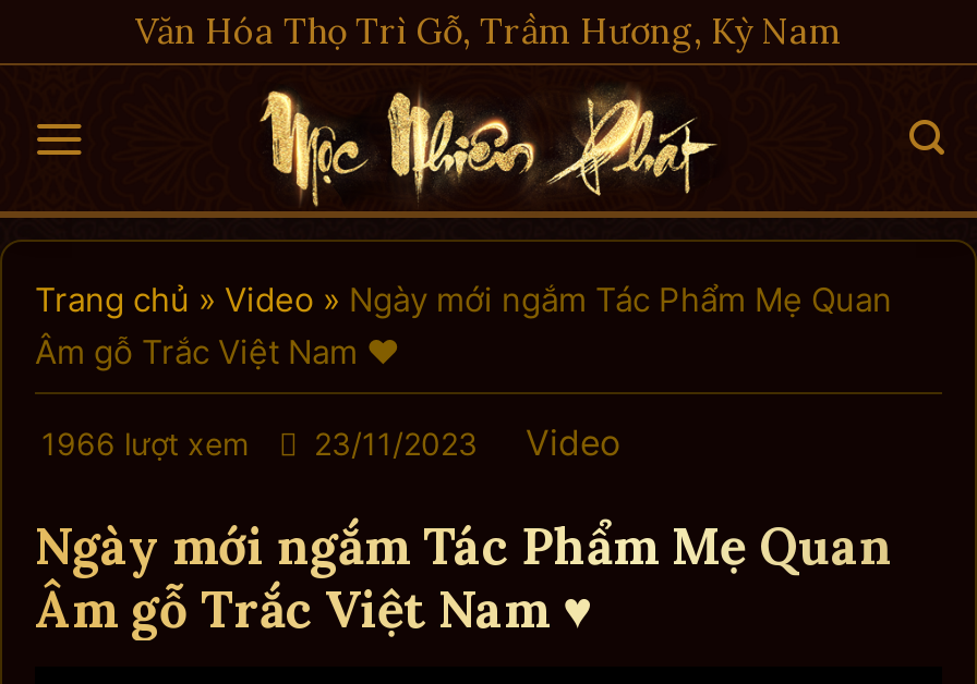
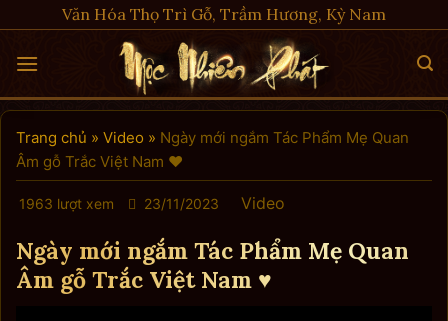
- 1966 lượt xem 23/11/2023 Video
+ 1963 lượt xem 23/11/2023 Video
